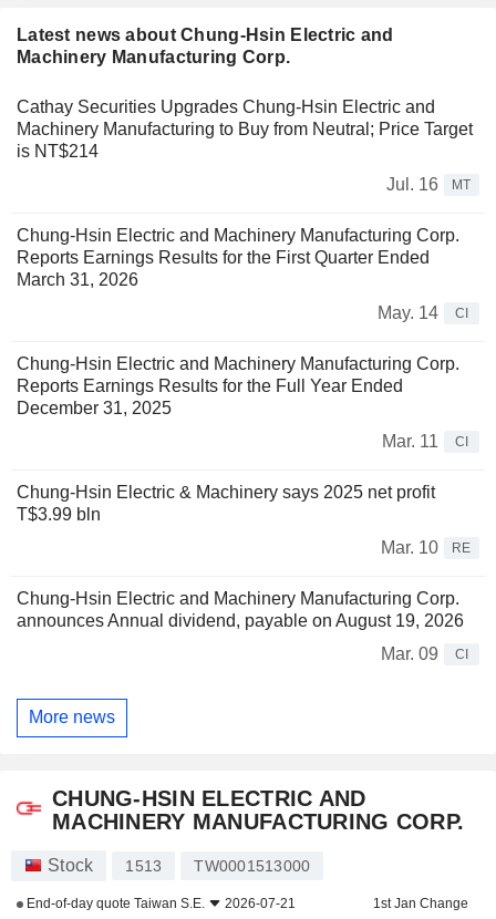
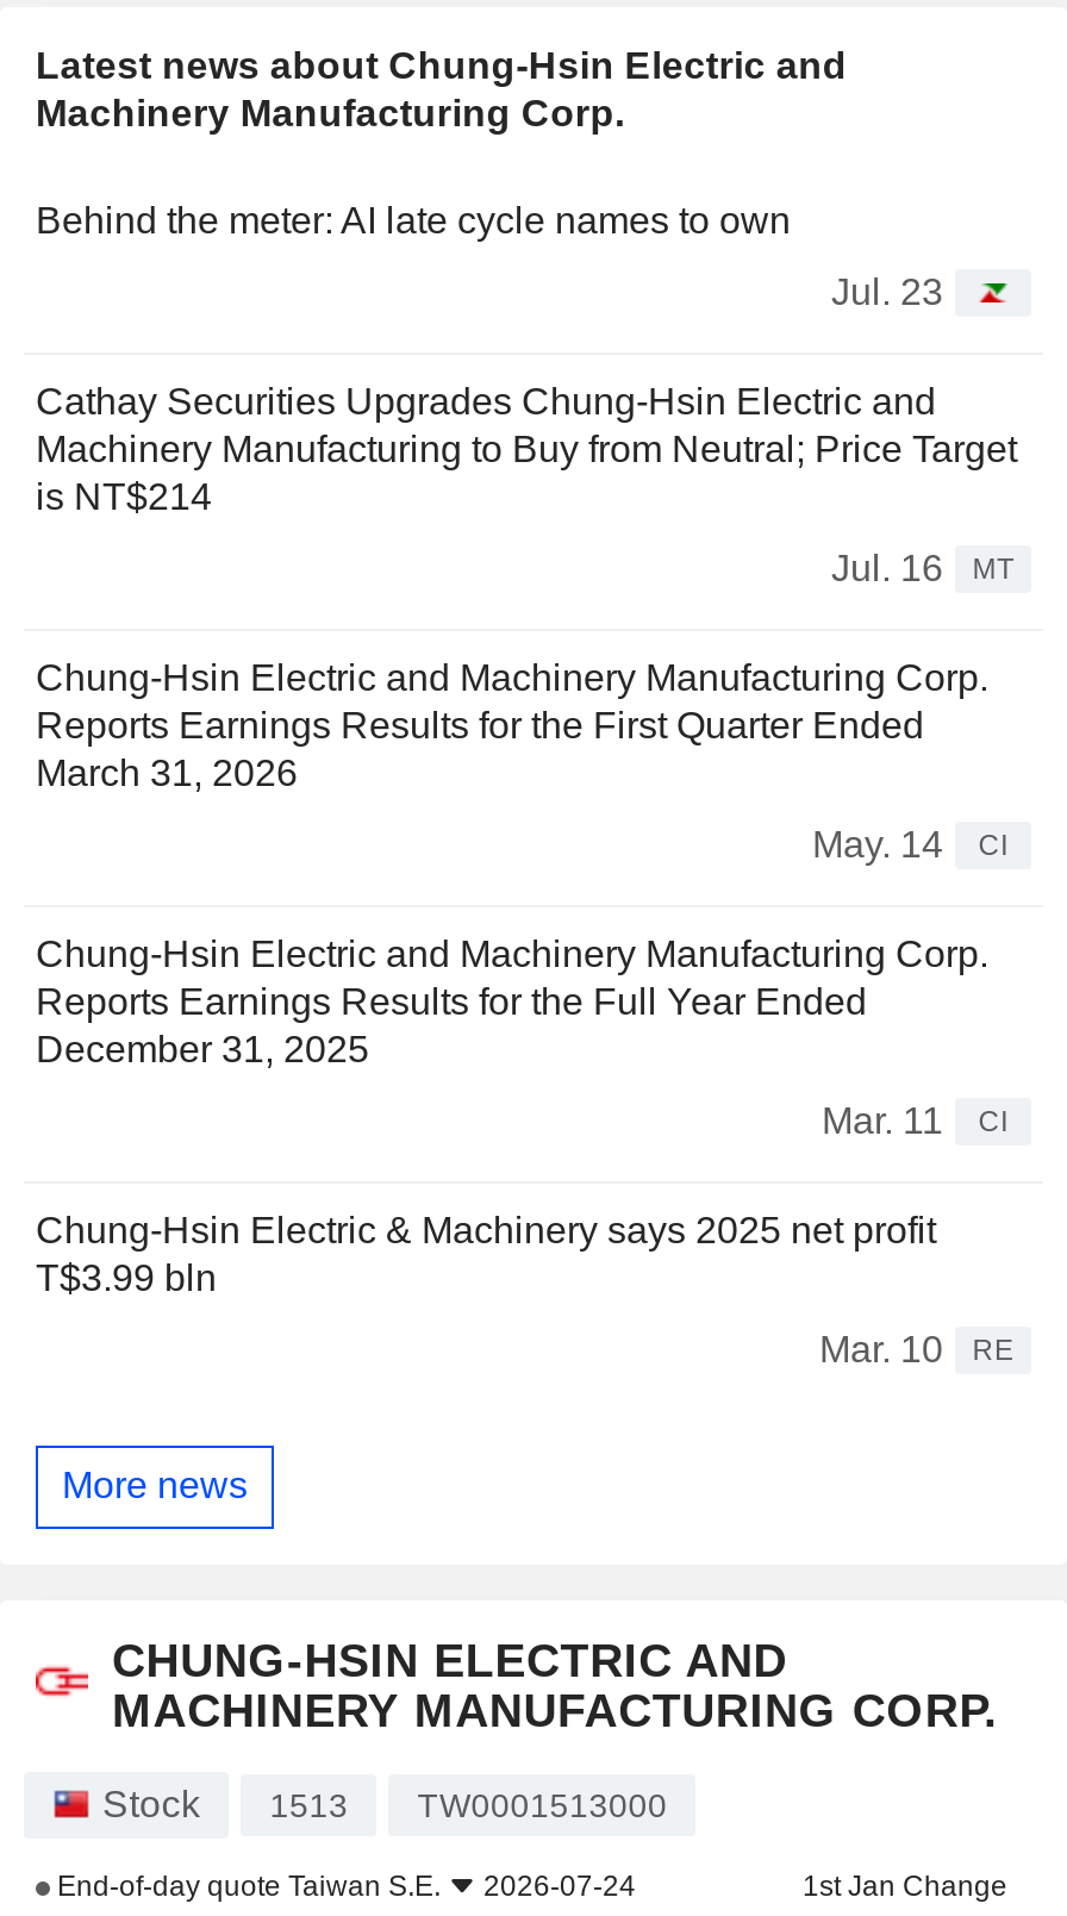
+ Behind the meter: AI late cycle names to own
+ Jul. 23

moved down: Cathay Securities Upgrades Chung-Hsin Electric and | Machinery Manufacturing to Buy from Neutral; Price Target | is NT$214 | ... | Mar. 10 | RE

- Chung-Hsin Electric and Machinery Manufacturing Corp.
- announces Annual dividend, payable on August 19, 2026
- Mar. 09
- CI

- End-of-day quote Taiwan S.E. 2026-07-21
+ End-of-day quote Taiwan S.E. 2026-07-24
